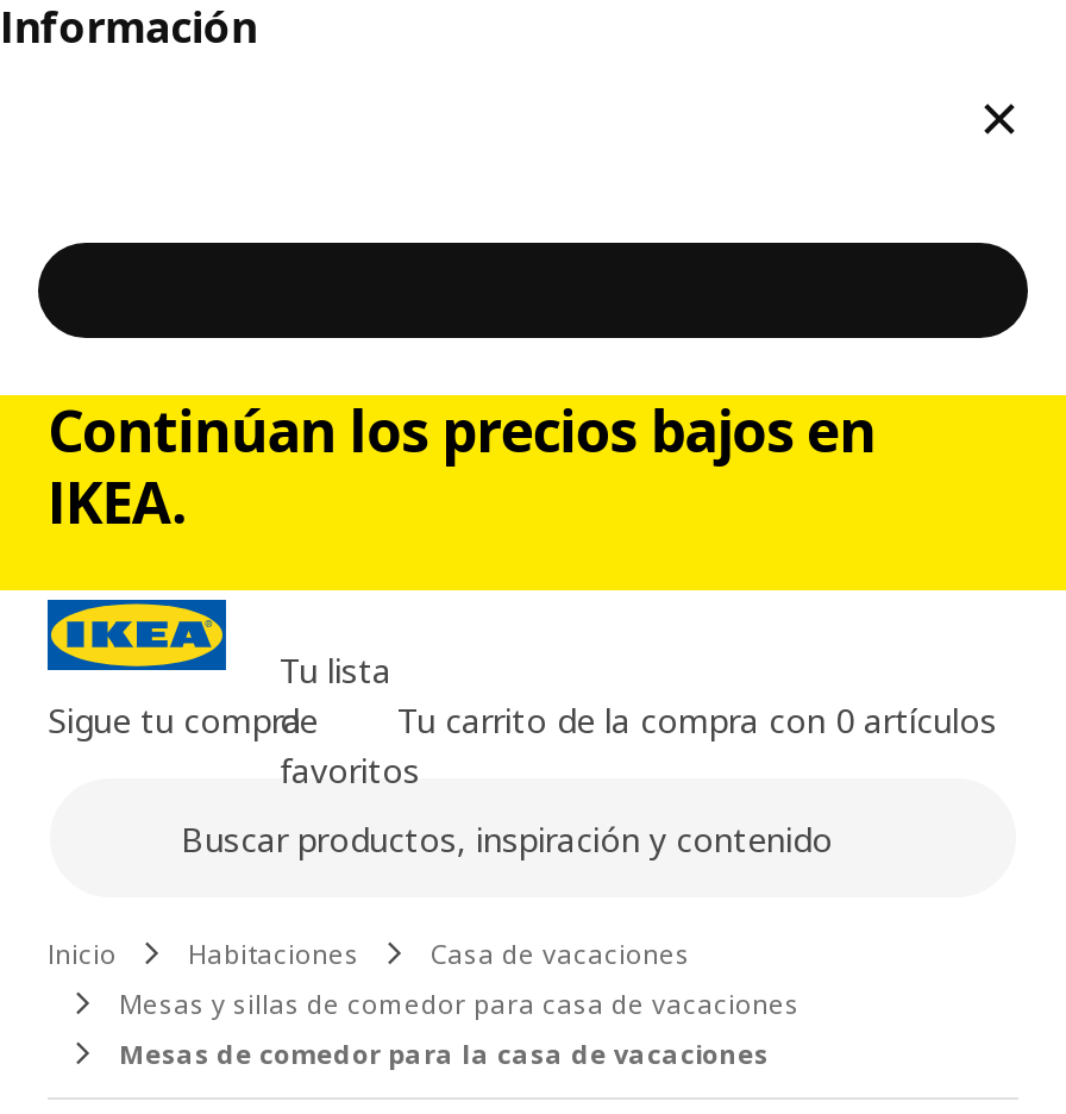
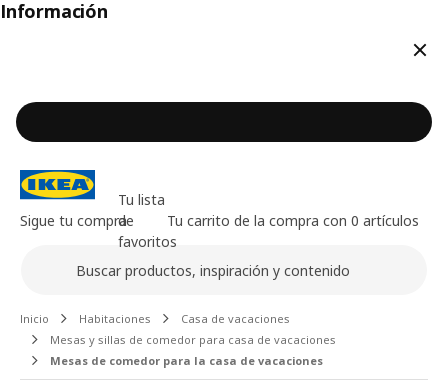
- Continúan los precios bajos en
- IKEA.
